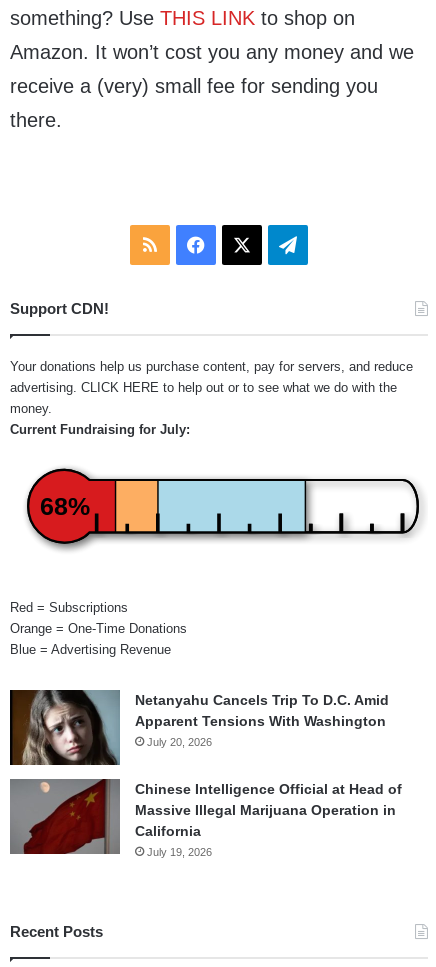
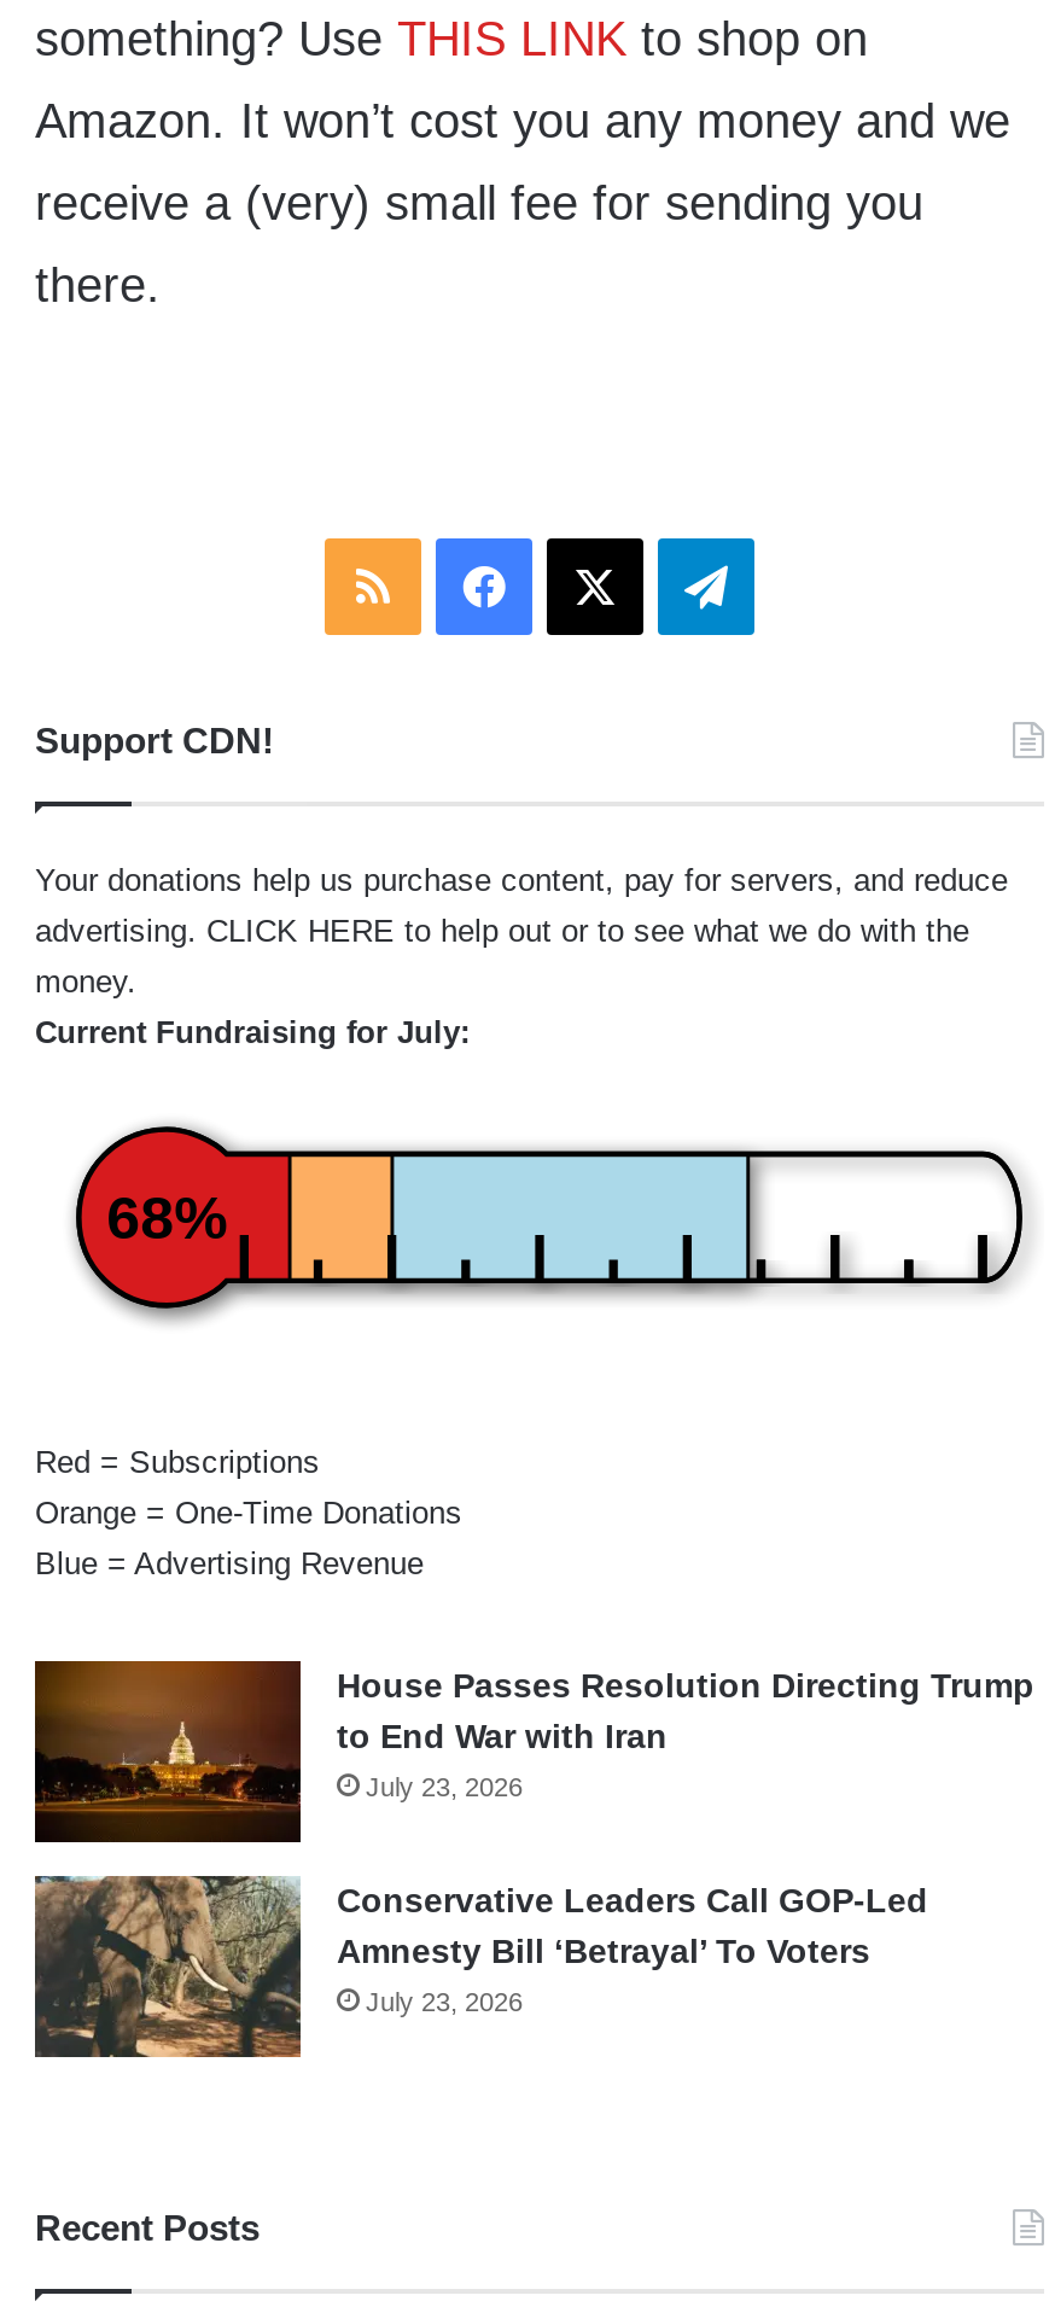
- [image]
- Netanyahu Cancels Trip To D.C. Amid
- Apparent Tensions With Washington
- July 20, 2026
+ [image]
+ House Passes Resolution Directing Trump
+ to End War with Iran
+ July 23, 2026

- [image]
- Chinese Intelligence Official at Head of
- Massive Illegal Marijuana Operation in
- California
- July 19, 2026
+ [image]
+ Conservative Leaders Call GOP-Led
+ Amnesty Bill ‘Betrayal’ To Voters
+ July 23, 2026
